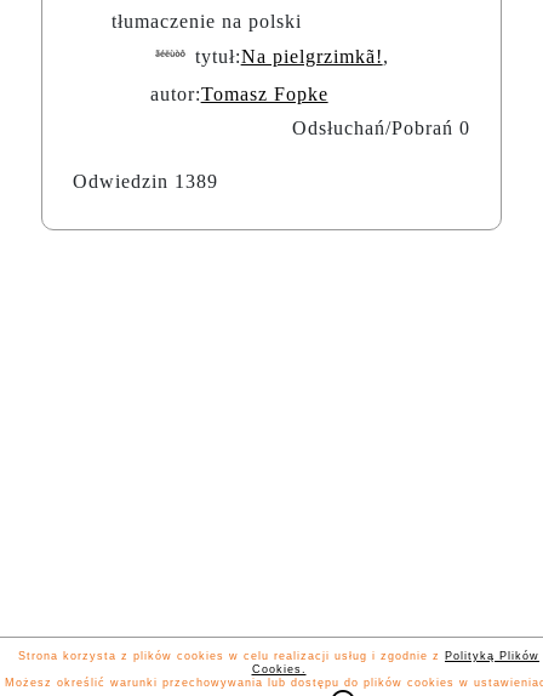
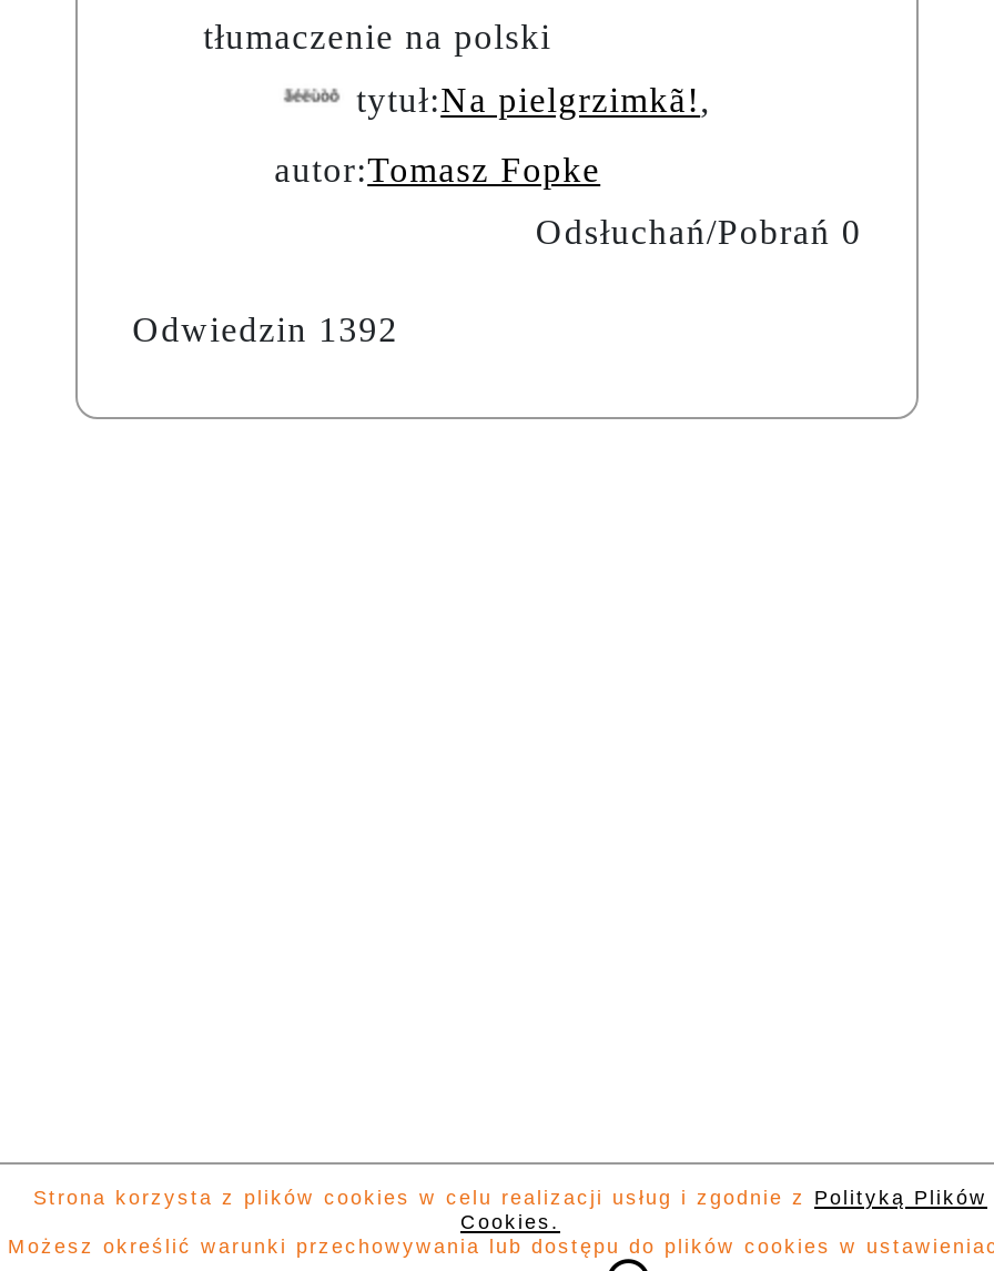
- Odwiedzin 1389
+ Odwiedzin 1392
